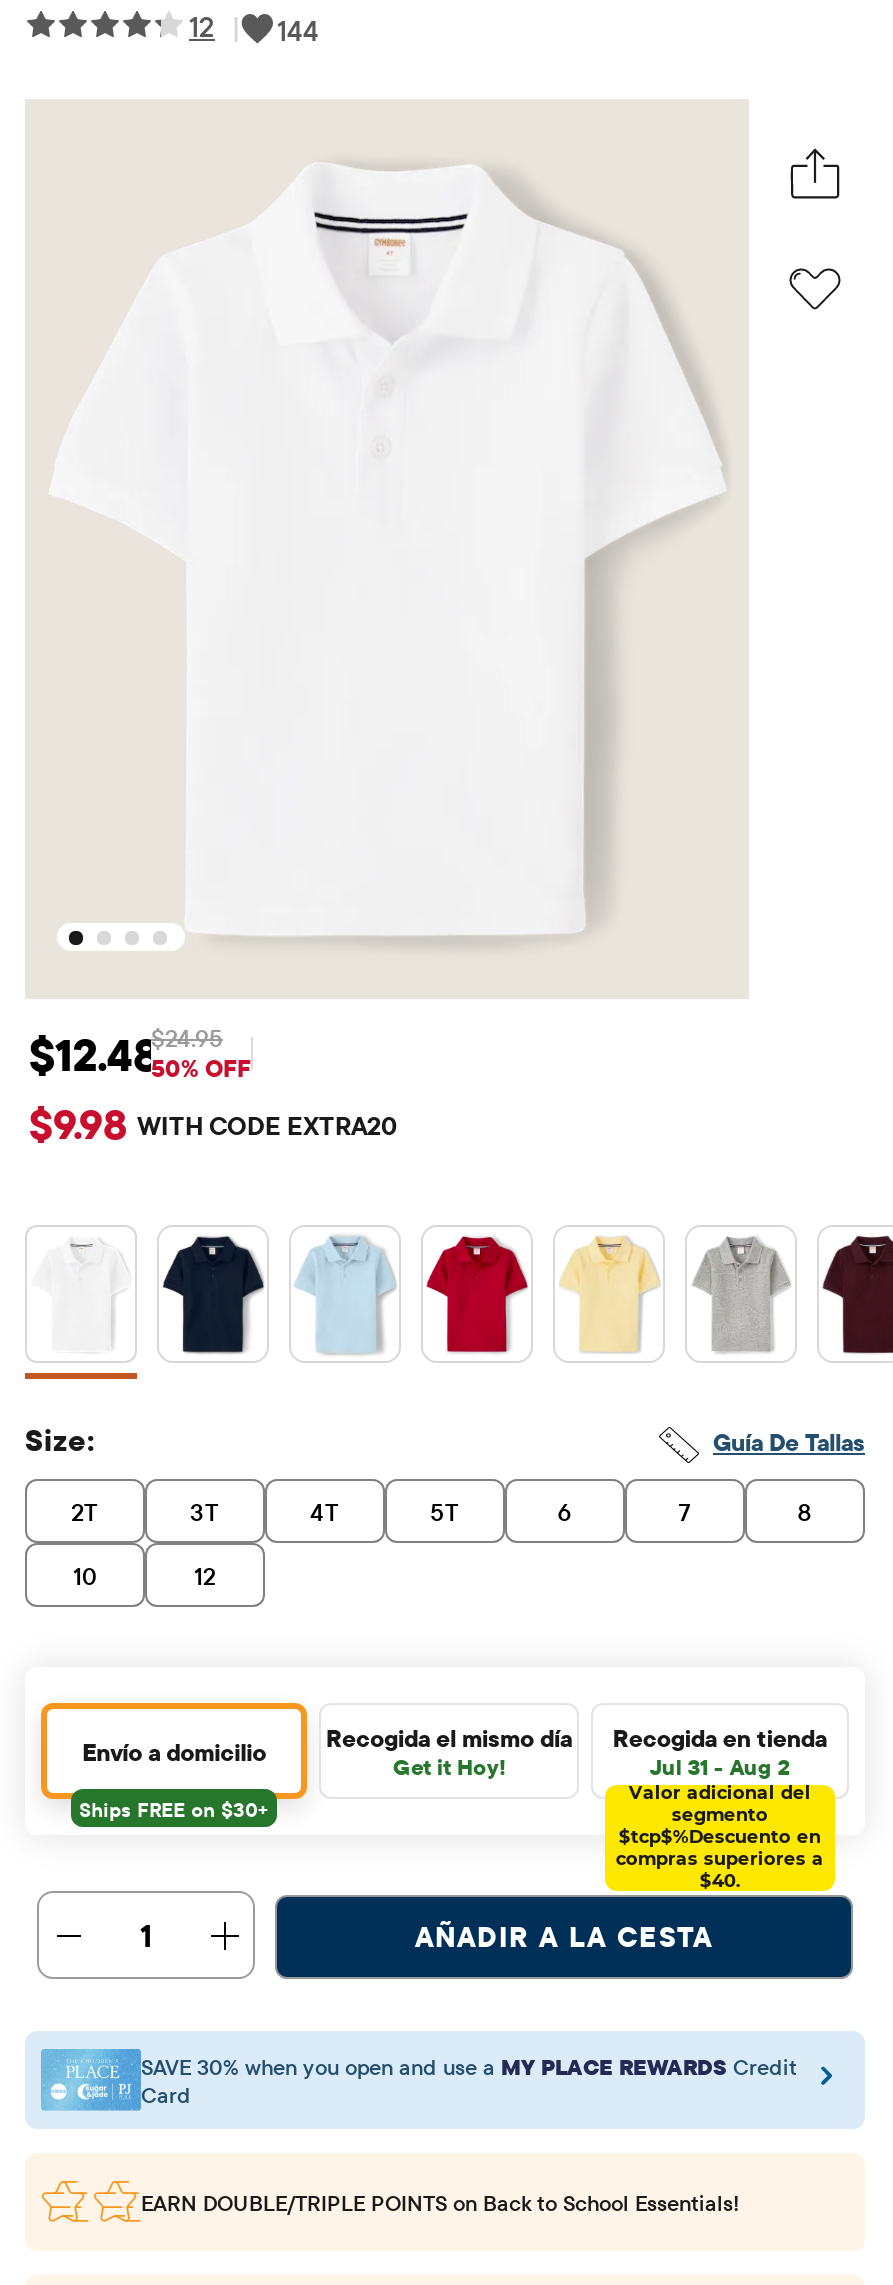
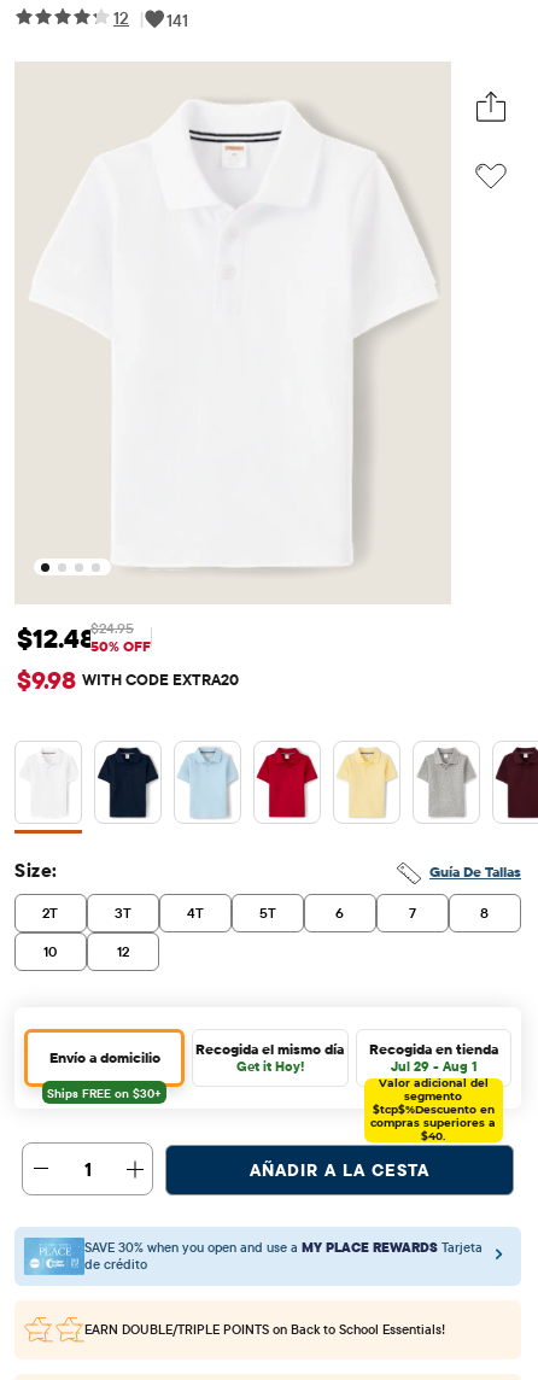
- 144
+ 141

- Jul 31 - Aug 2
+ Jul 29 - Aug 1

- SAVE 30% when you open and use a MY PLACE REWARDS Credit
- Card
+ SAVE 30% when you open and use a MY PLACE REWARDS Tarjeta
+ de crédito
